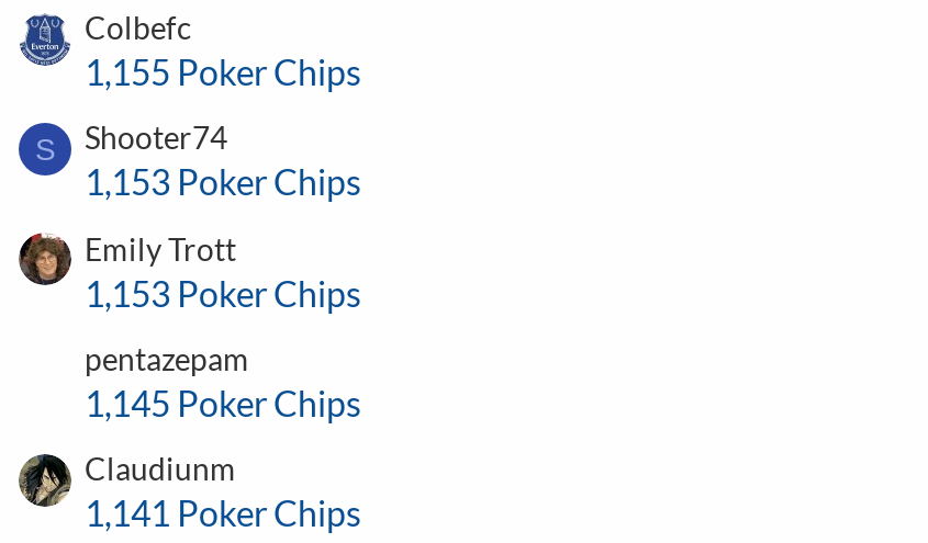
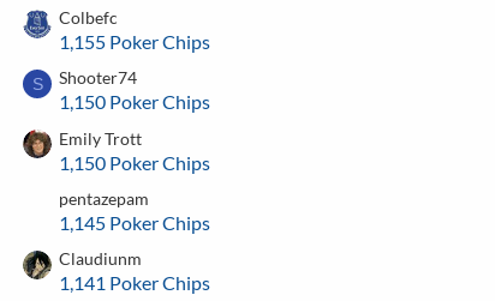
- 1,153 Poker Chips
+ 1,150 Poker Chips

- 1,153 Poker Chips
+ 1,150 Poker Chips
